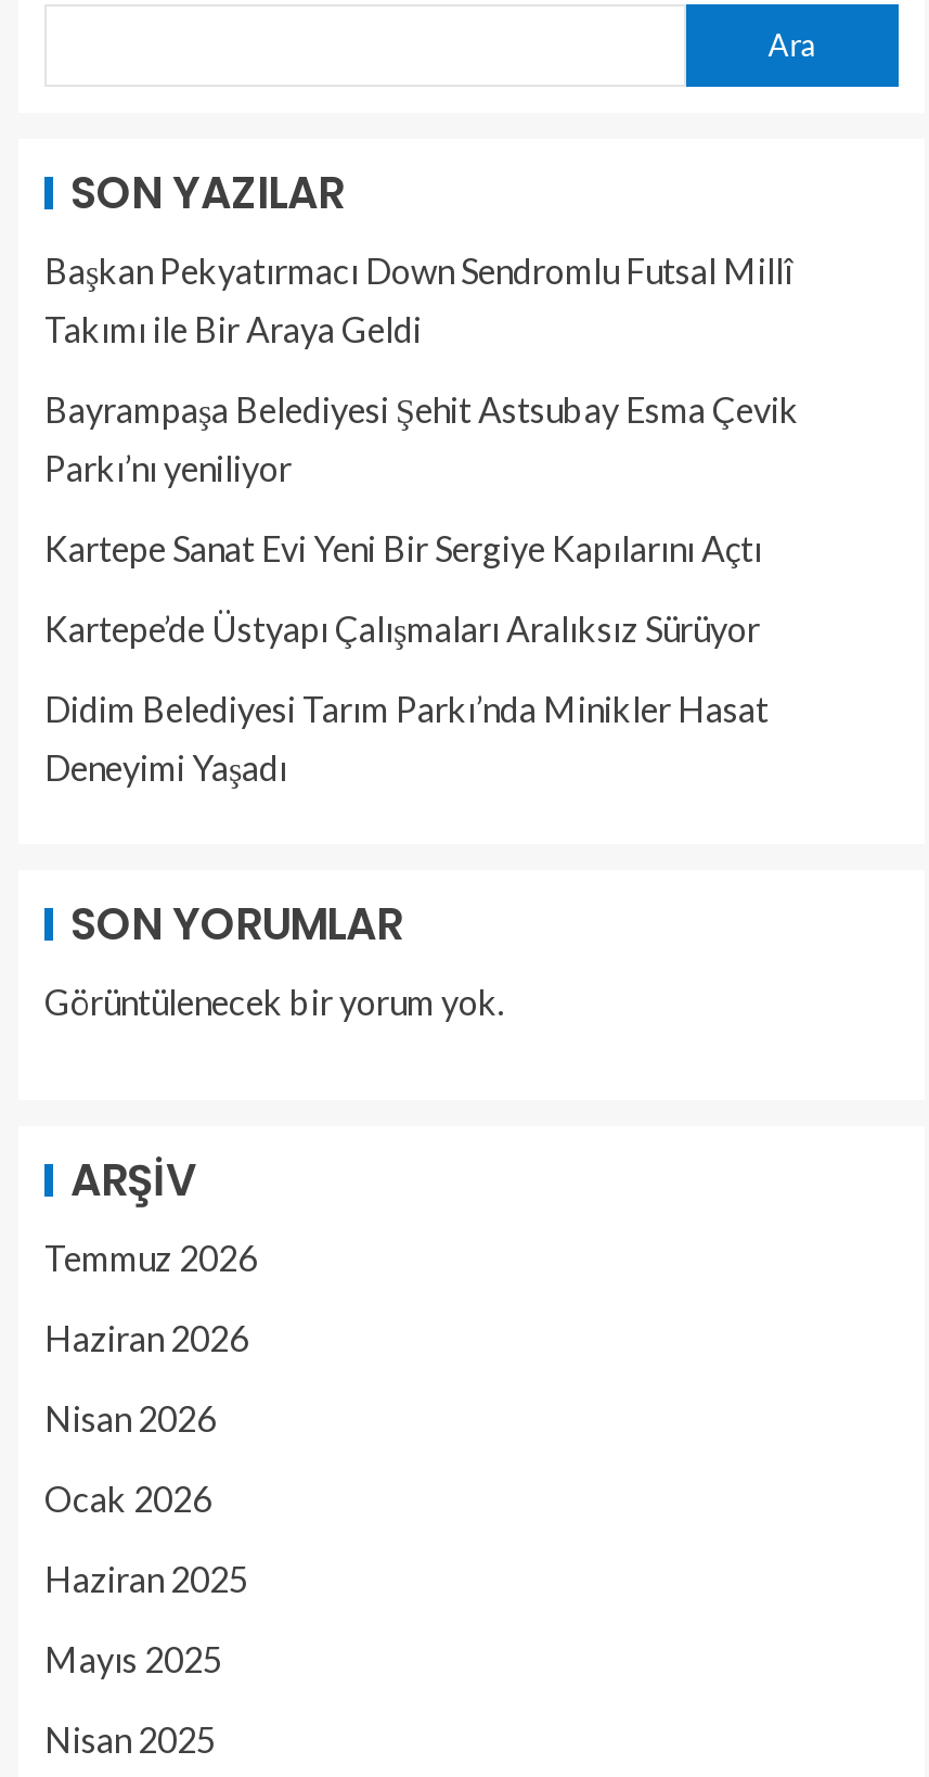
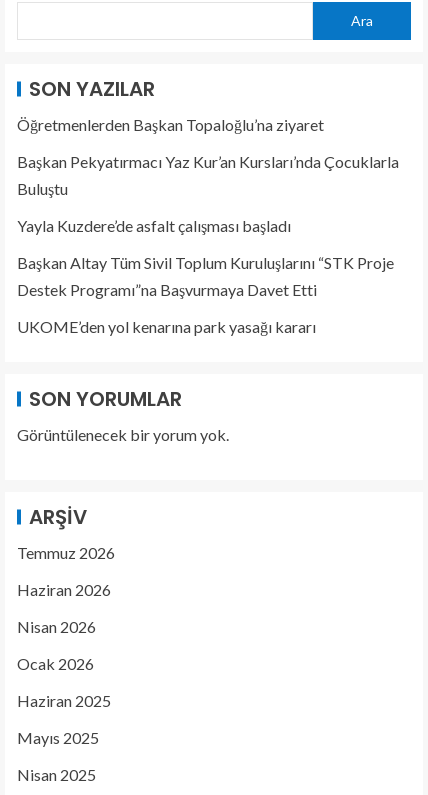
- Başkan Pekyatırmacı Down Sendromlu Futsal Millî
- Takımı ile Bir Araya Geldi
+ Öğretmenlerden Başkan Topaloğlu’na ziyaret

- Bayrampaşa Belediyesi Şehit Astsubay Esma Çevik
- Parkı’nı yeniliyor
+ Başkan Pekyatırmacı Yaz Kur’an Kursları’nda Çocuklarla
+ Buluştu

- Kartepe Sanat Evi Yeni Bir Sergiye Kapılarını Açtı
+ Yayla Kuzdere’de asfalt çalışması başladı

- Kartepe’de Üstyapı Çalışmaları Aralıksız Sürüyor
+ Başkan Altay Tüm Sivil Toplum Kuruluşlarını “STK Proje
+ Destek Programı”na Başvurmaya Davet Etti

- Didim Belediyesi Tarım Parkı’nda Minikler Hasat
- Deneyimi Yaşadı
+ UKOME’den yol kenarına park yasağı kararı
